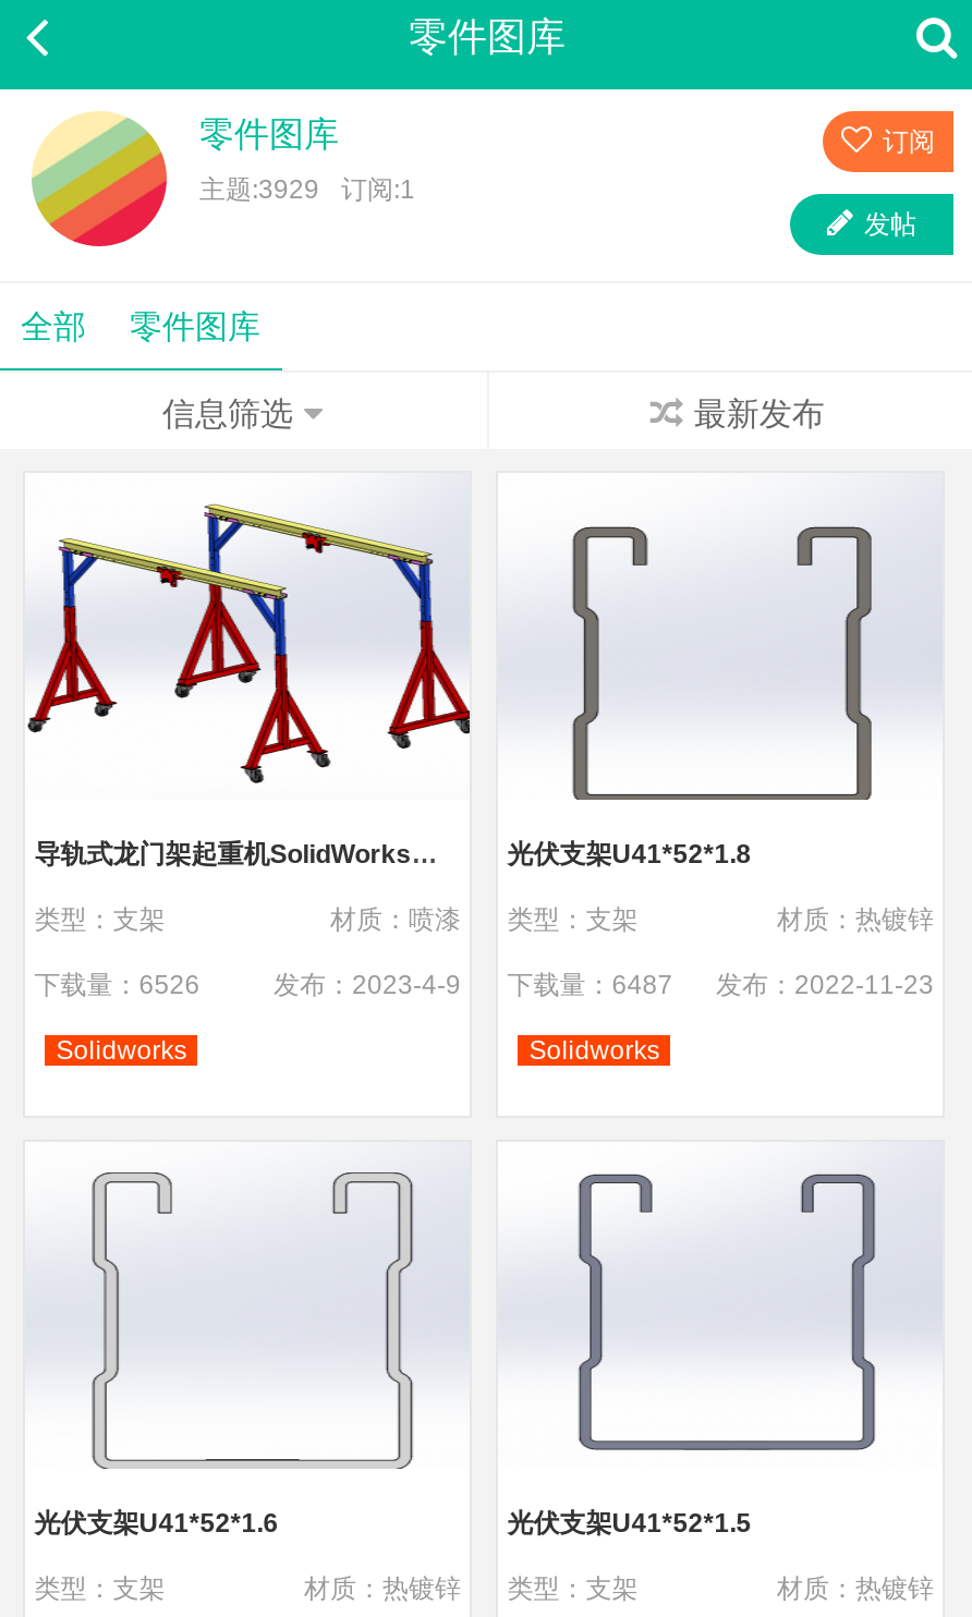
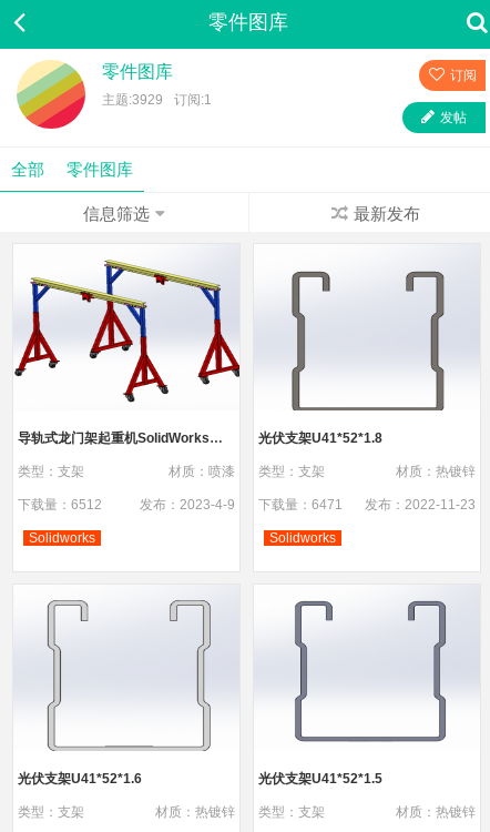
- 下载量：6526
+ 下载量：6512

- 发布：2023-4-9 下载量：6487 发布：2022-11-23
+ 发布：2023-4-9 下载量：6471 发布：2022-11-23
